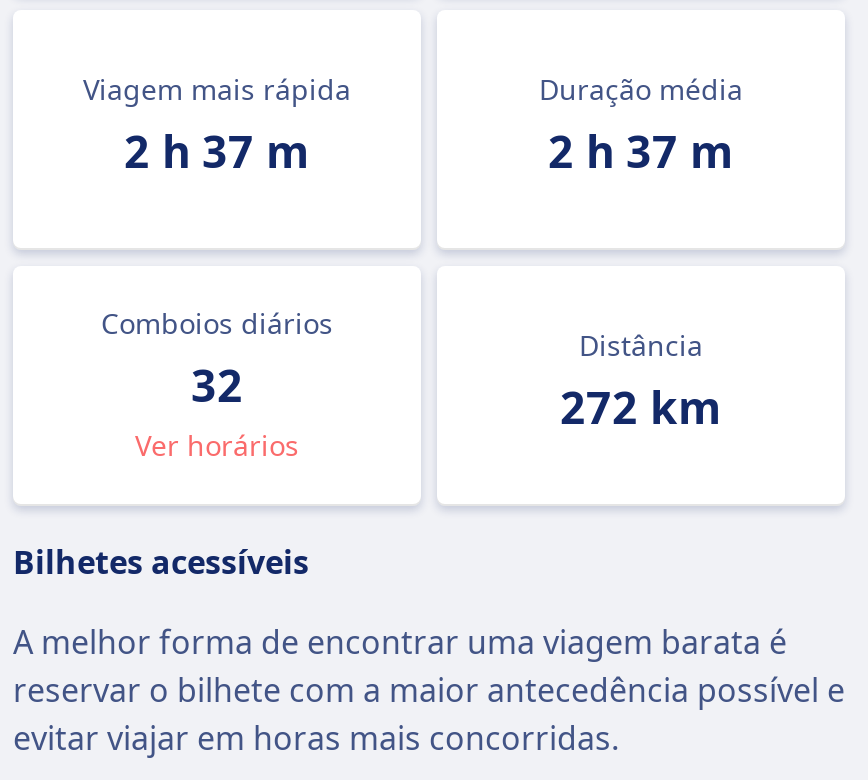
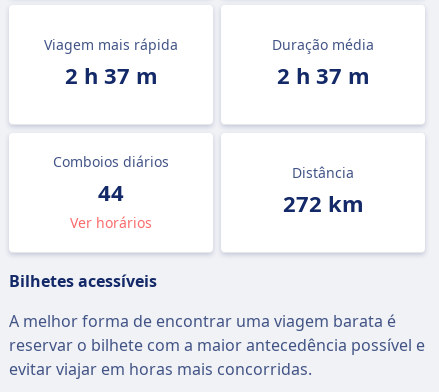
- 32
+ 44
